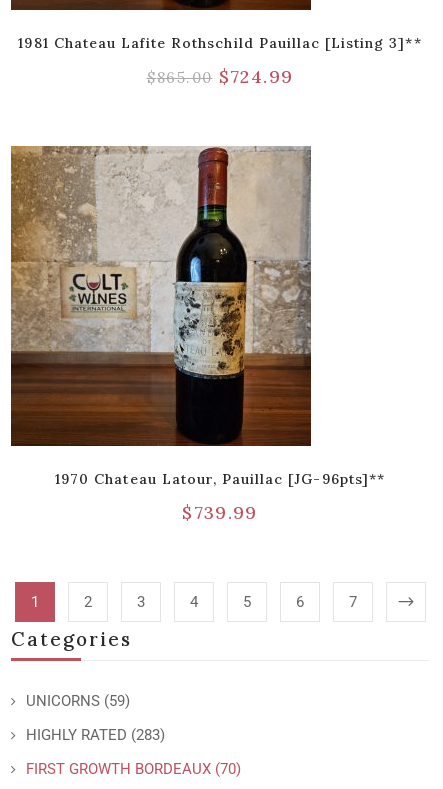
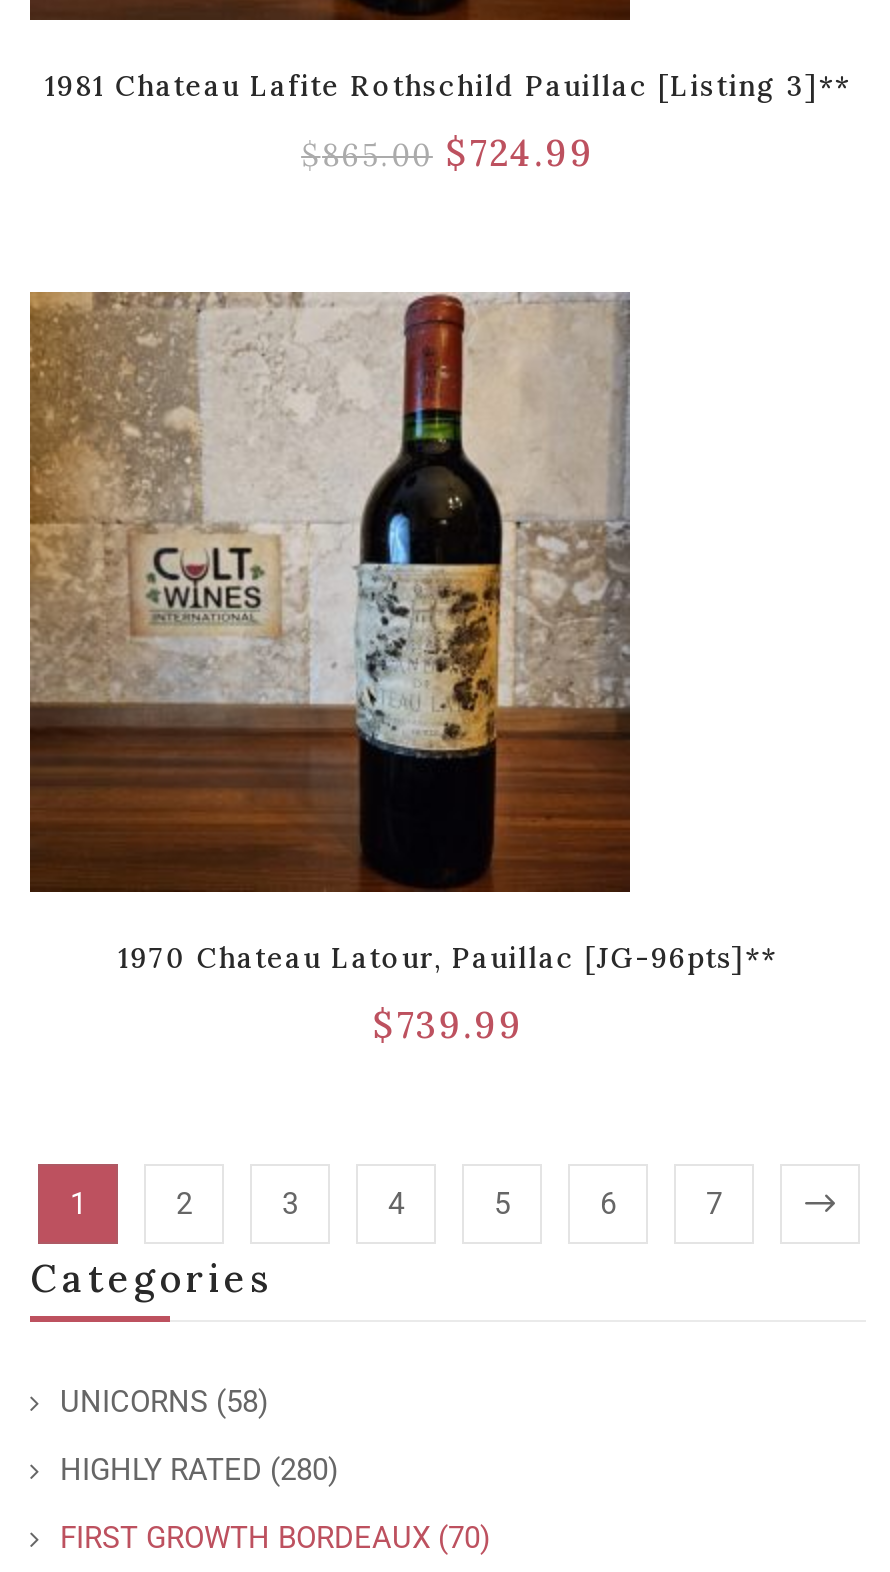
- UNICORNS (59)
+ UNICORNS (58)

- HIGHLY RATED (283)
+ HIGHLY RATED (280)
